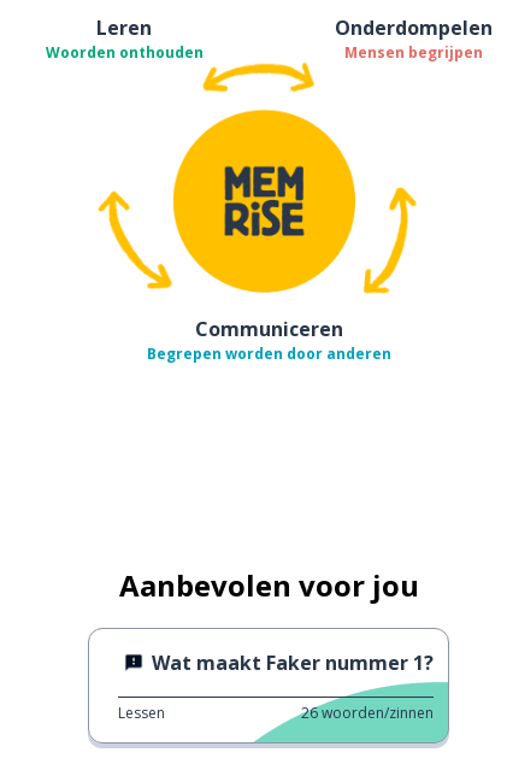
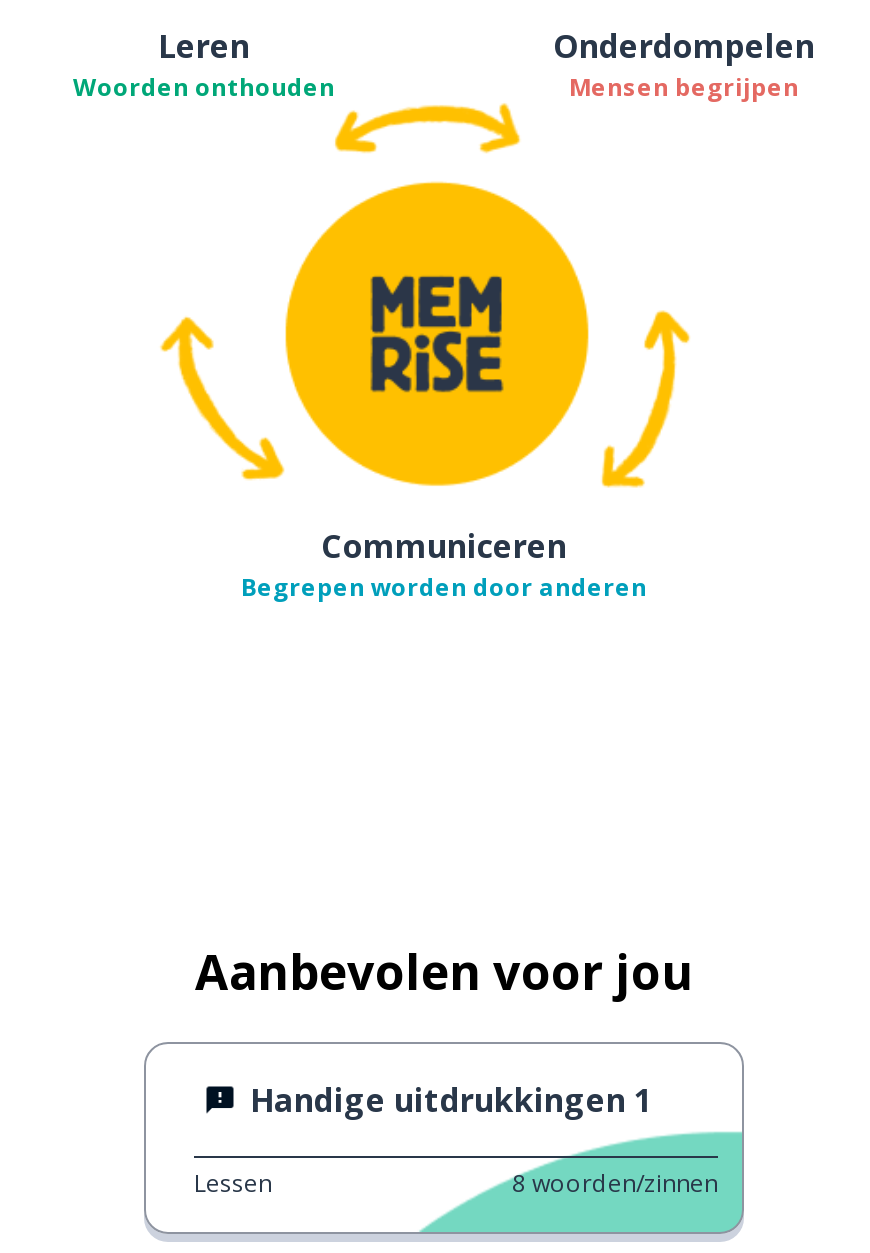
- Wat maakt Faker nummer 1?
+ Handige uitdrukkingen 1

- 26 woorden/zinnen
+ 8 woorden/zinnen
